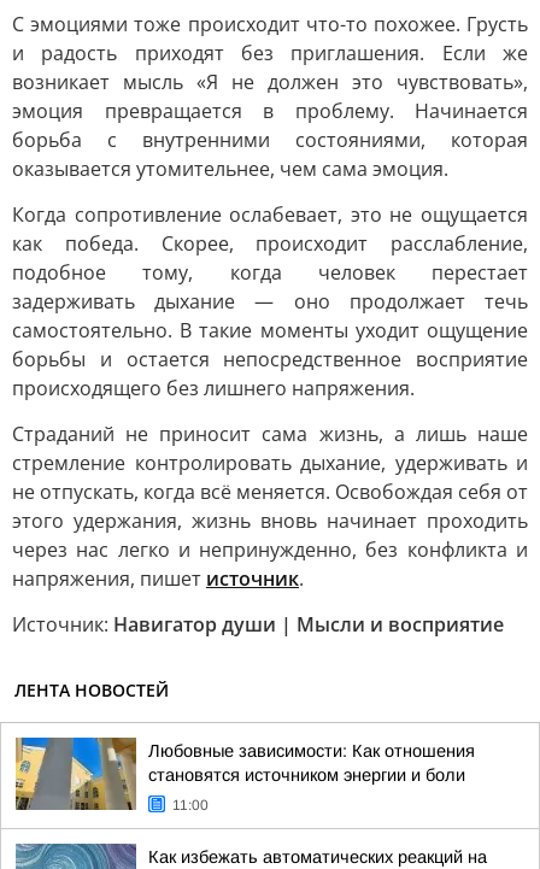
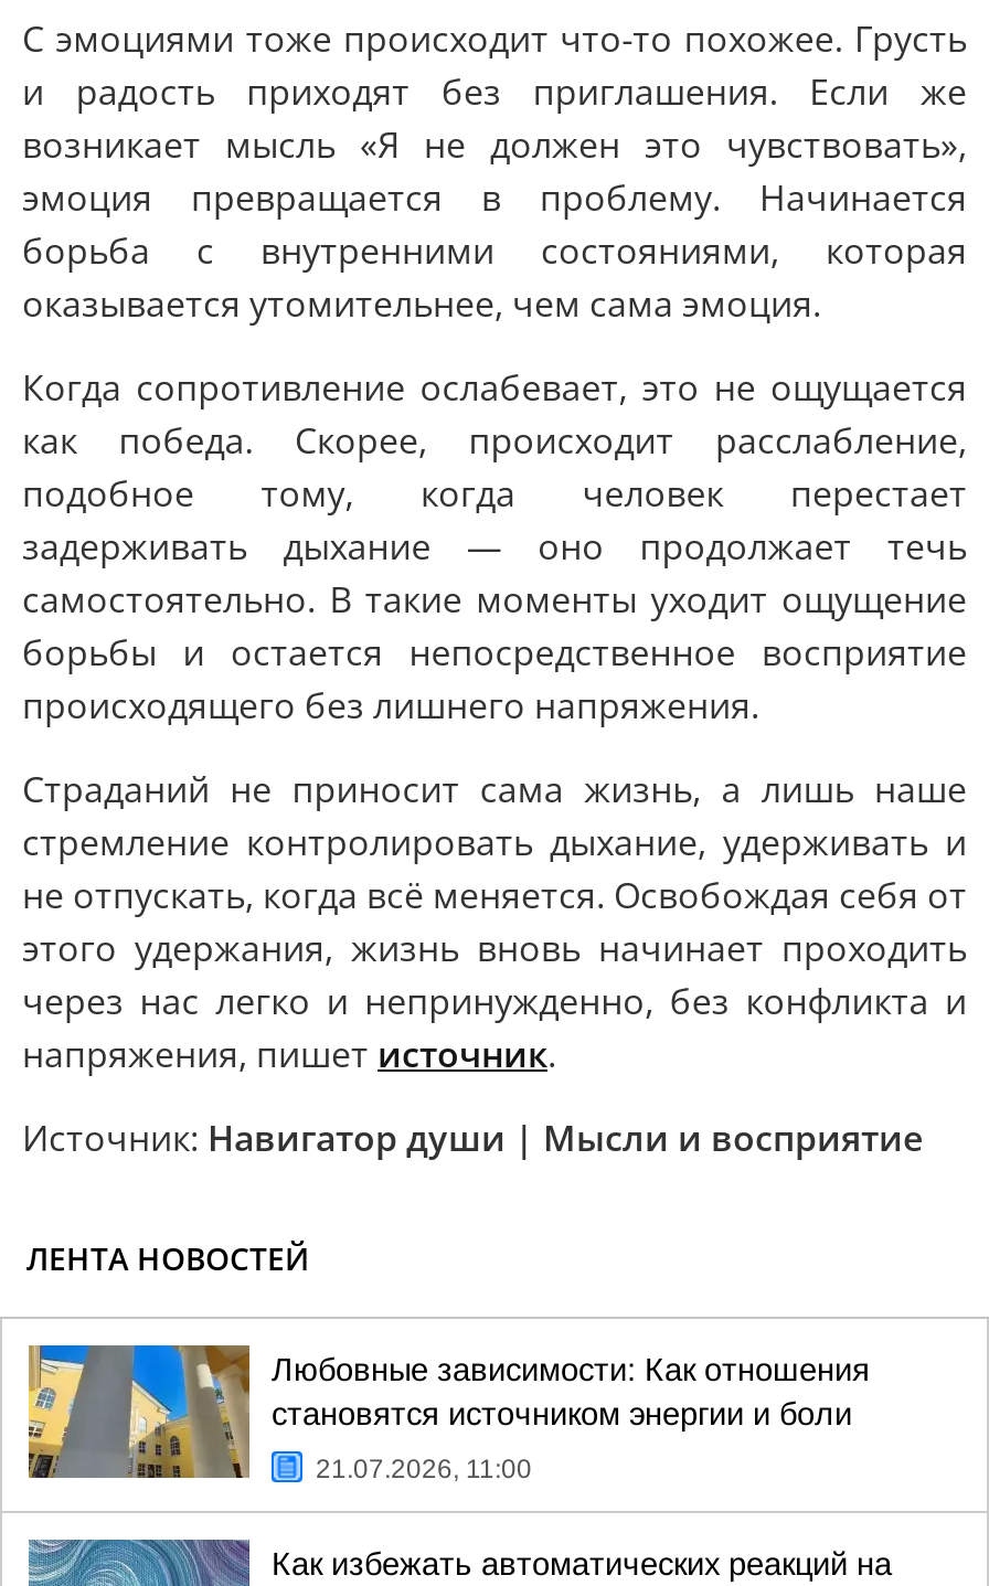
- 11:00
+ 21.07.2026, 11:00
